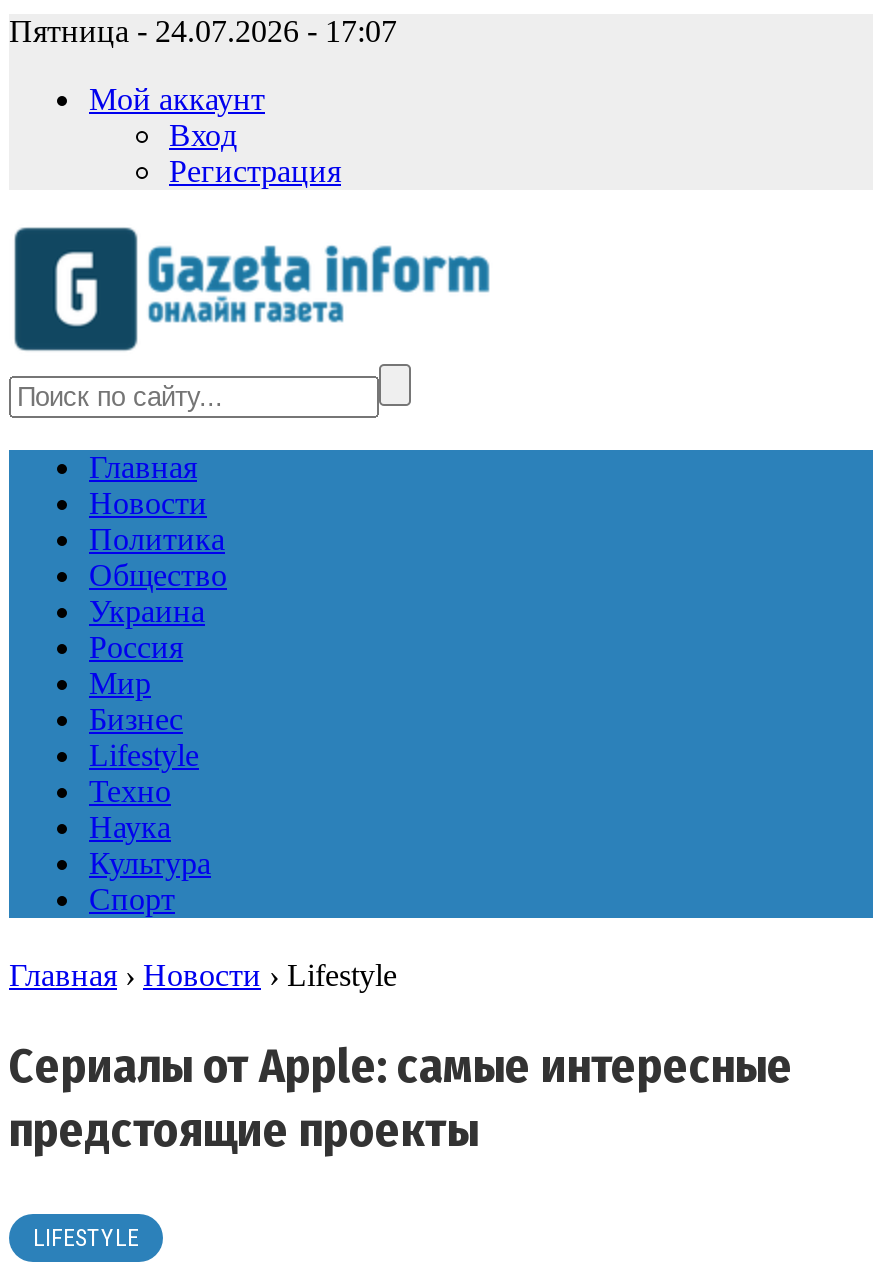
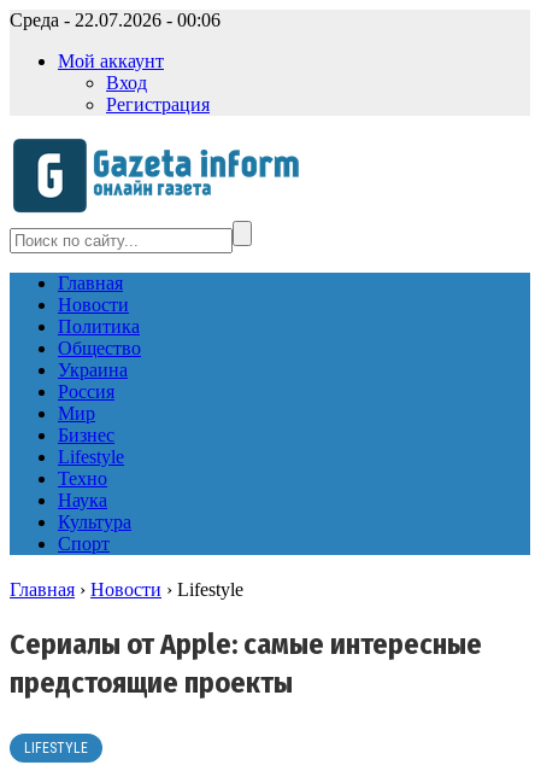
- Пятница - 24.07.2026 - 17:07
+ Среда - 22.07.2026 - 00:06
